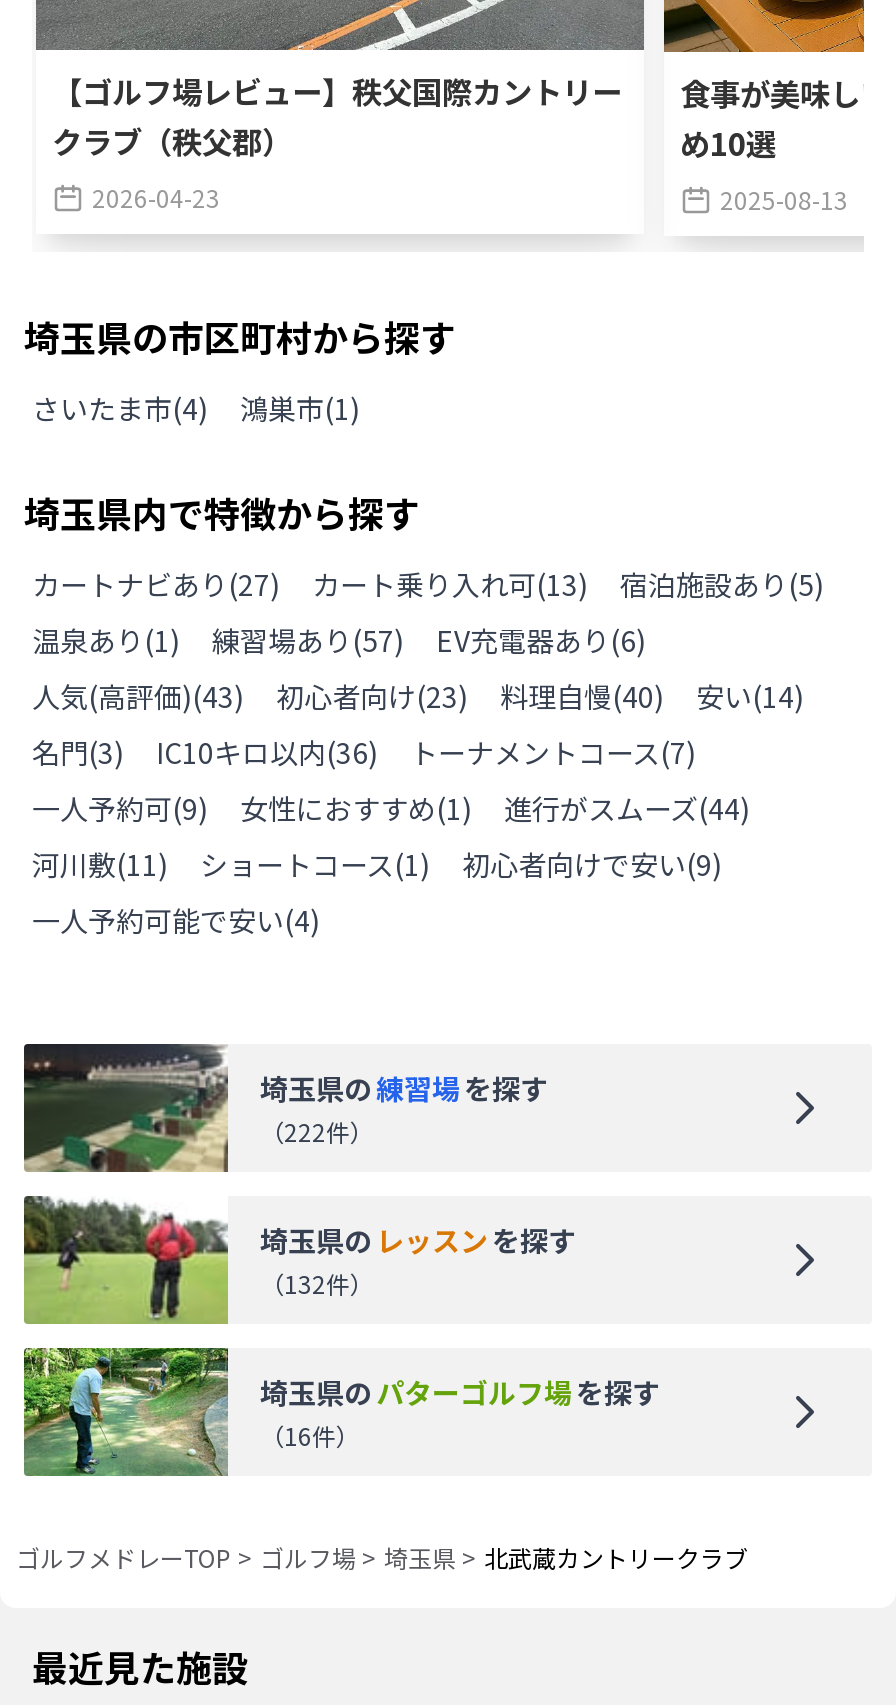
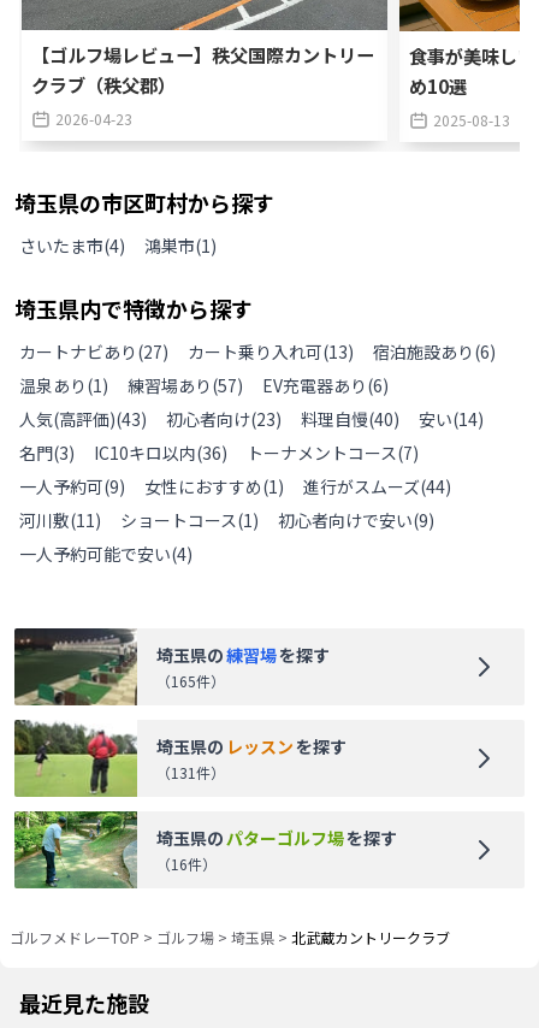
- 宿泊施設あり(5)
+ 宿泊施設あり(6)

- （222件）
+ （165件）

- （132件）
+ （131件）
